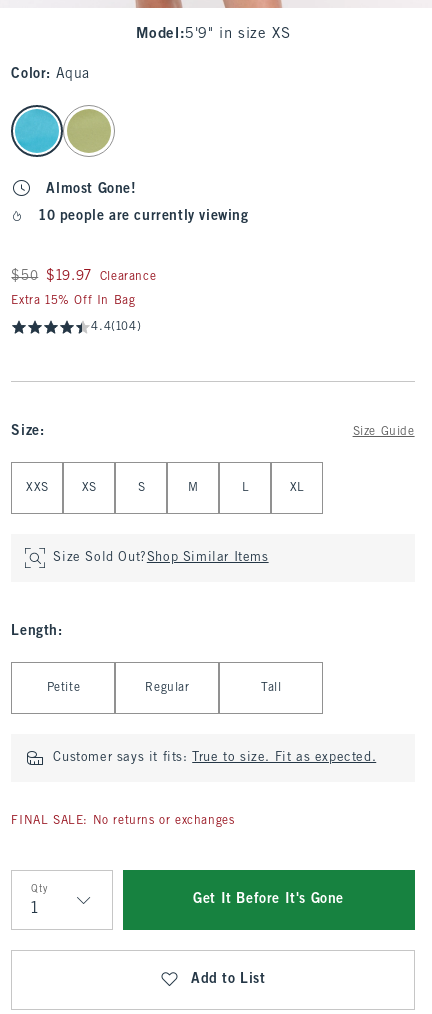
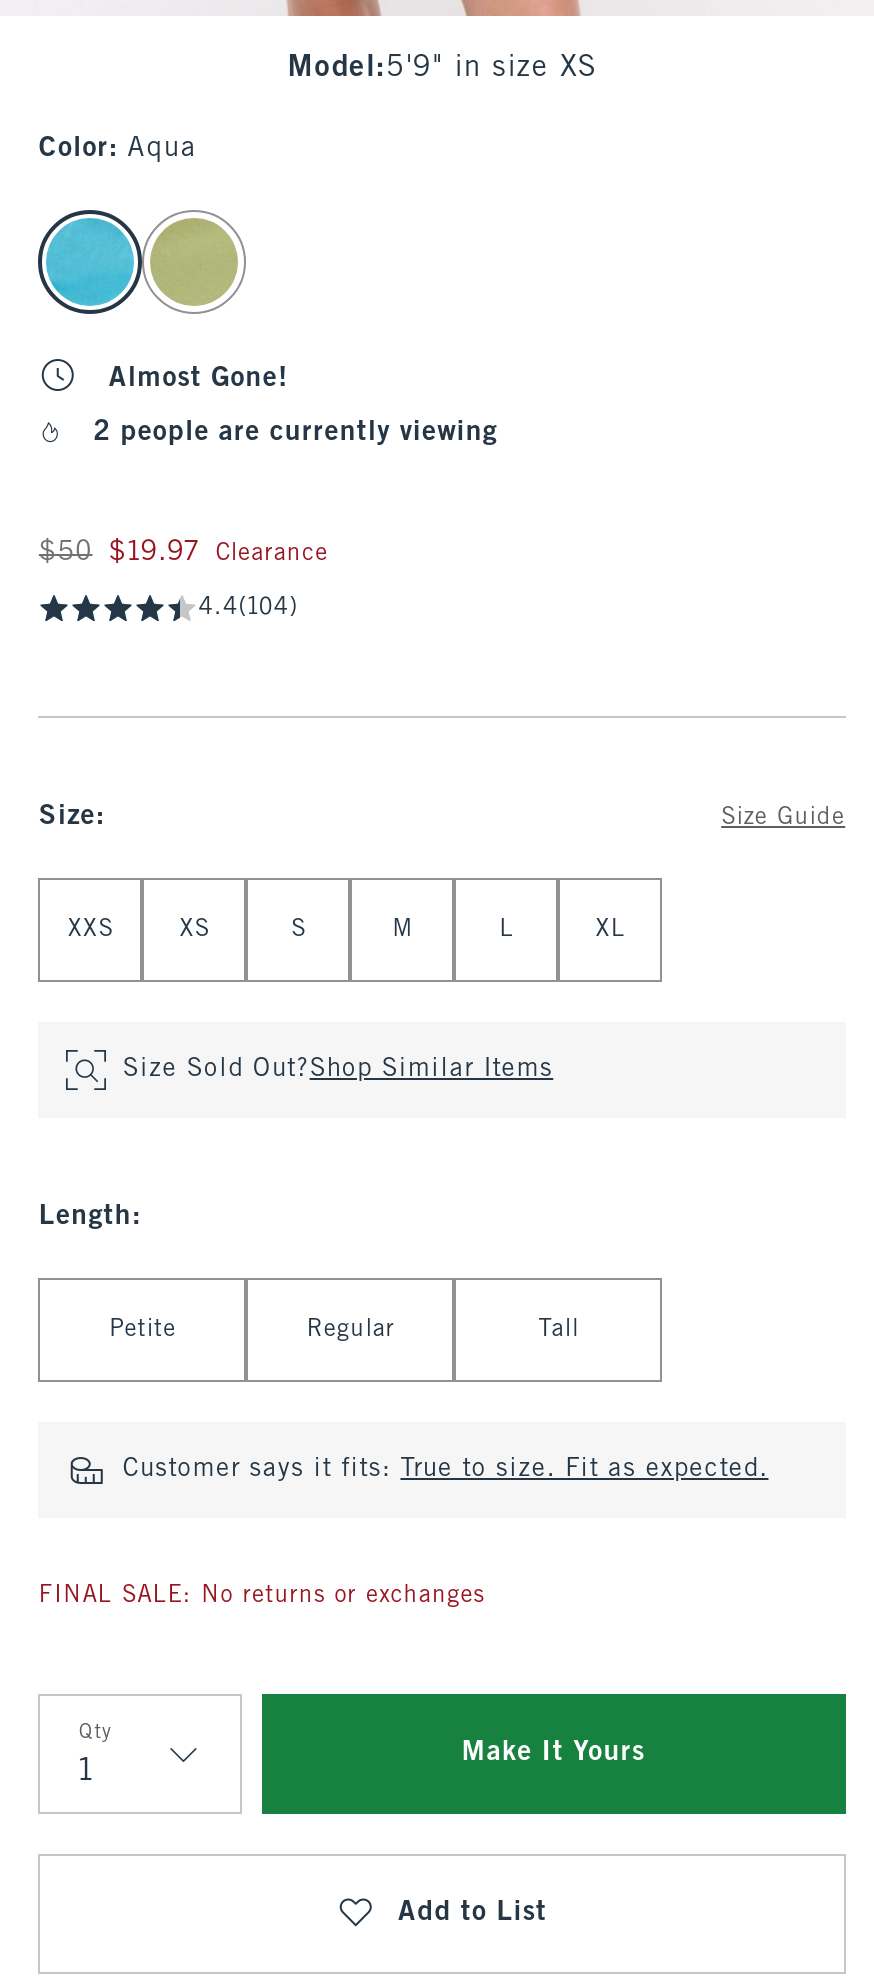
- 10 people are currently viewing
+ 2 people are currently viewing

- Extra 15% Off In Bag

- Get It Before It's Gone
+ Make It Yours
